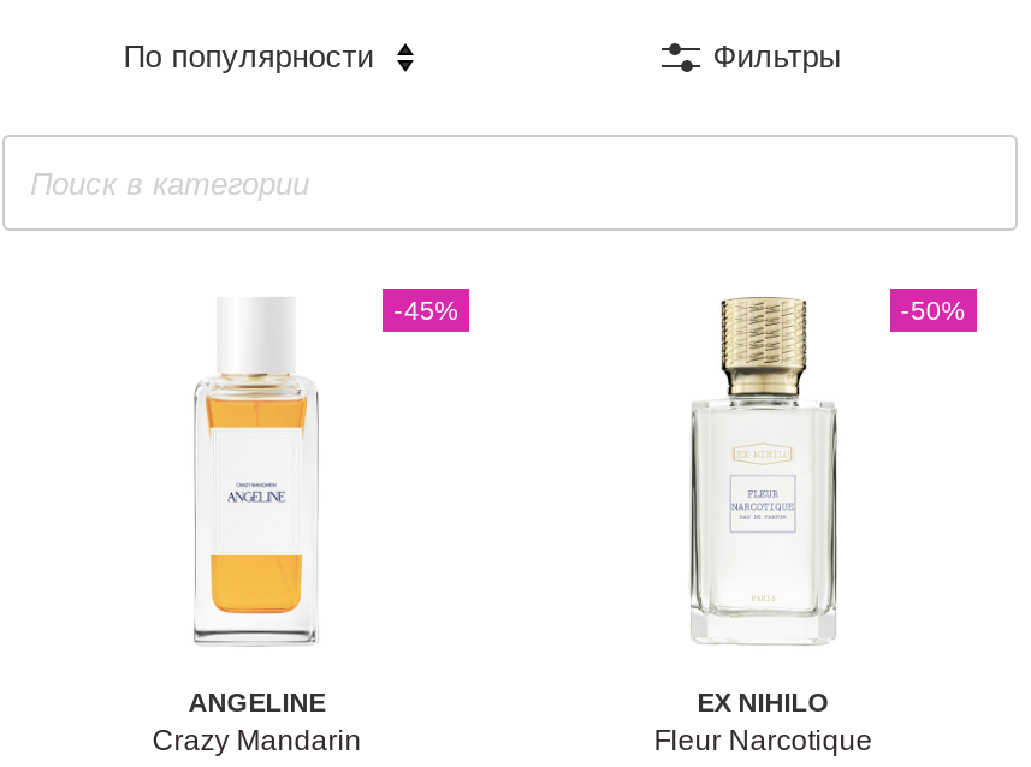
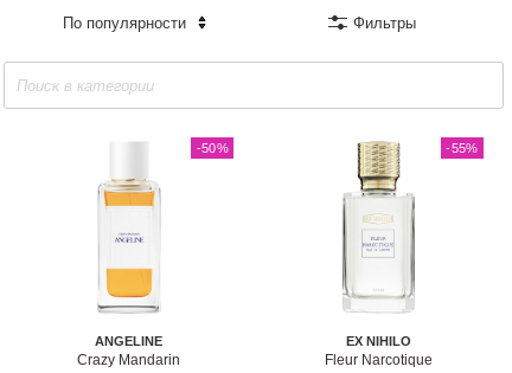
- -45%
+ -50%

- -50%
+ -55%
